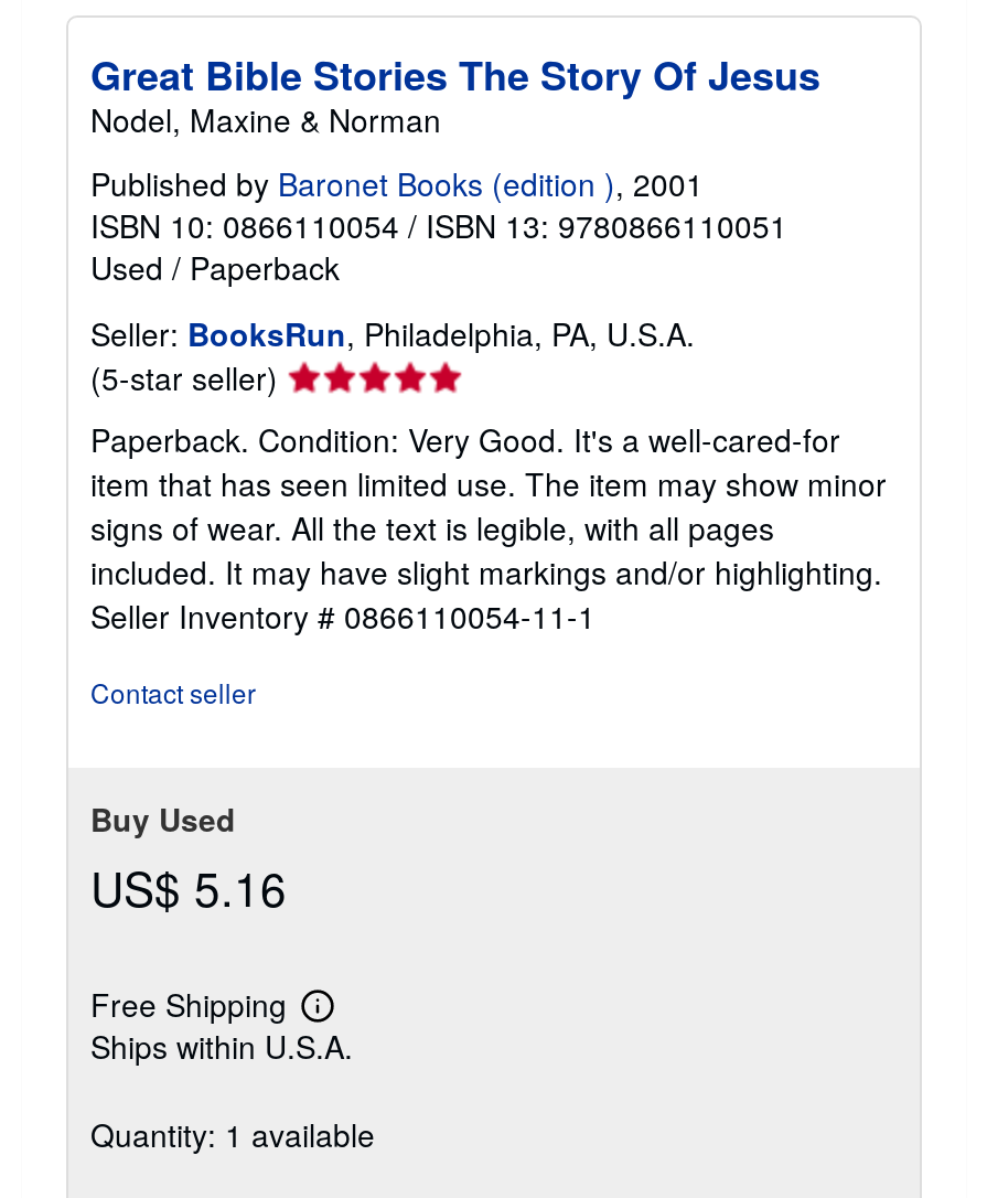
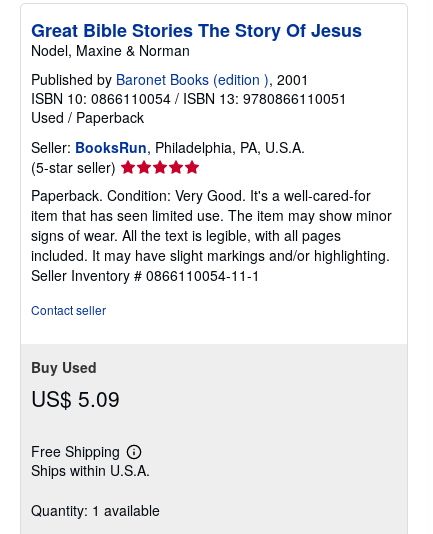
- US$ 5.16
+ US$ 5.09
